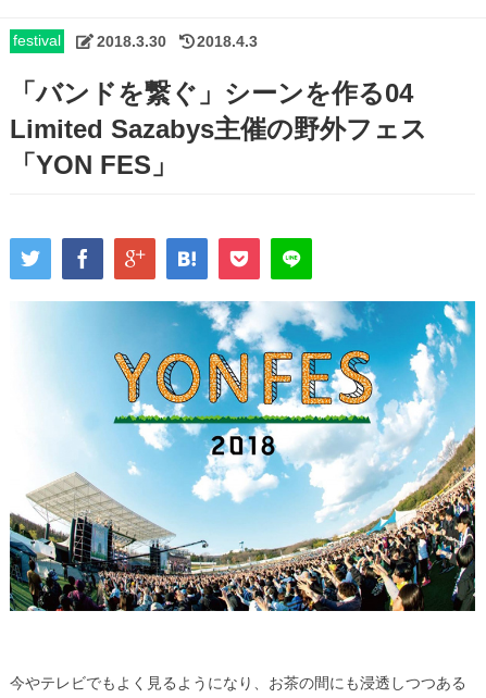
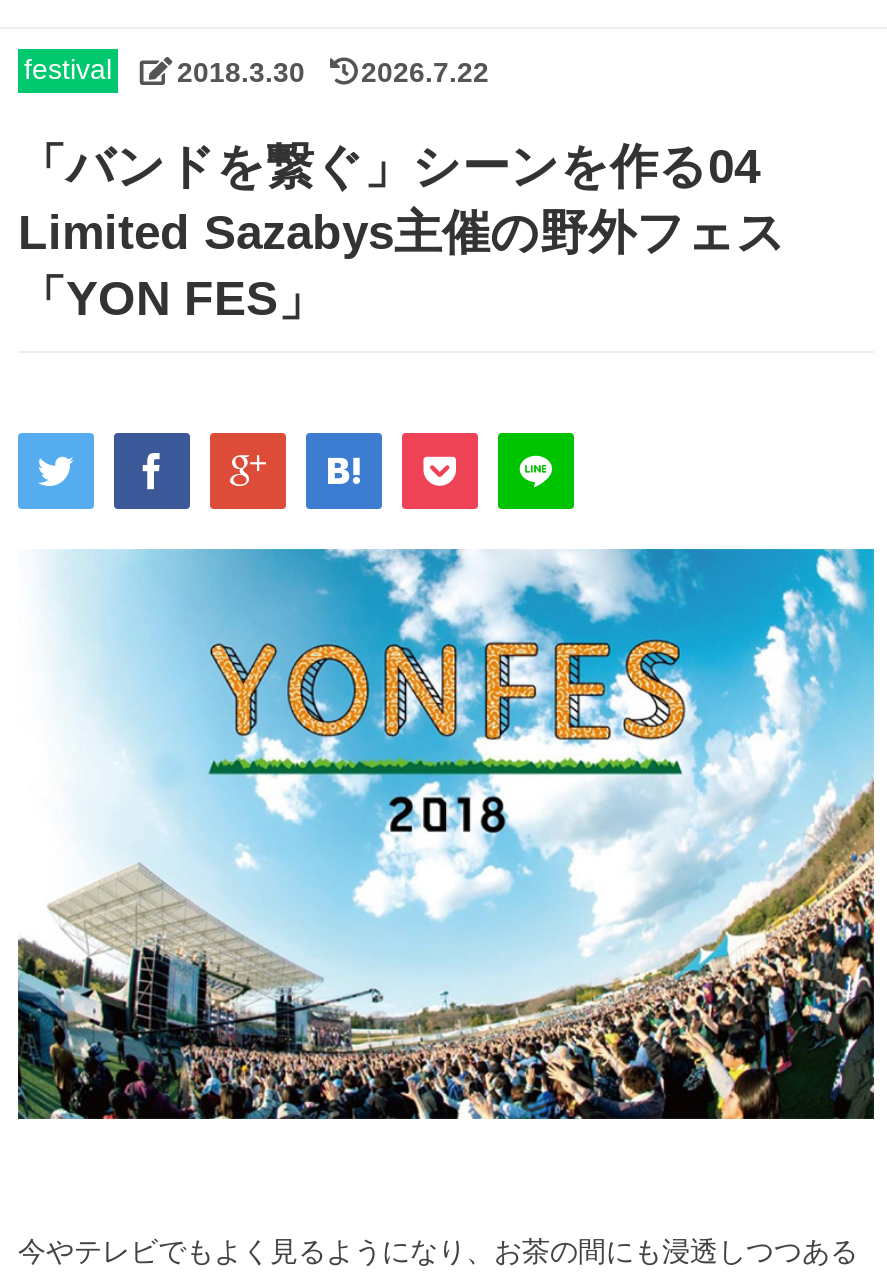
- 2018.3.30 2018.4.3
+ 2018.3.30 2026.7.22
